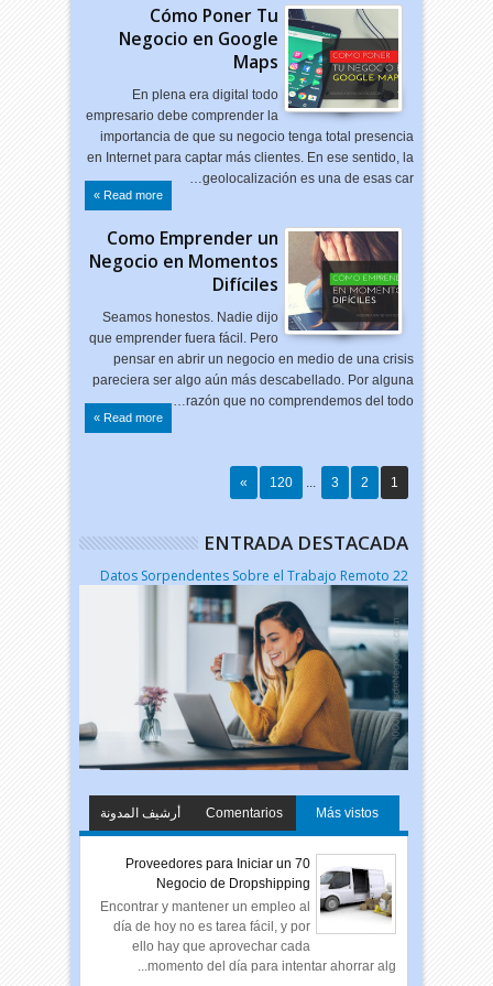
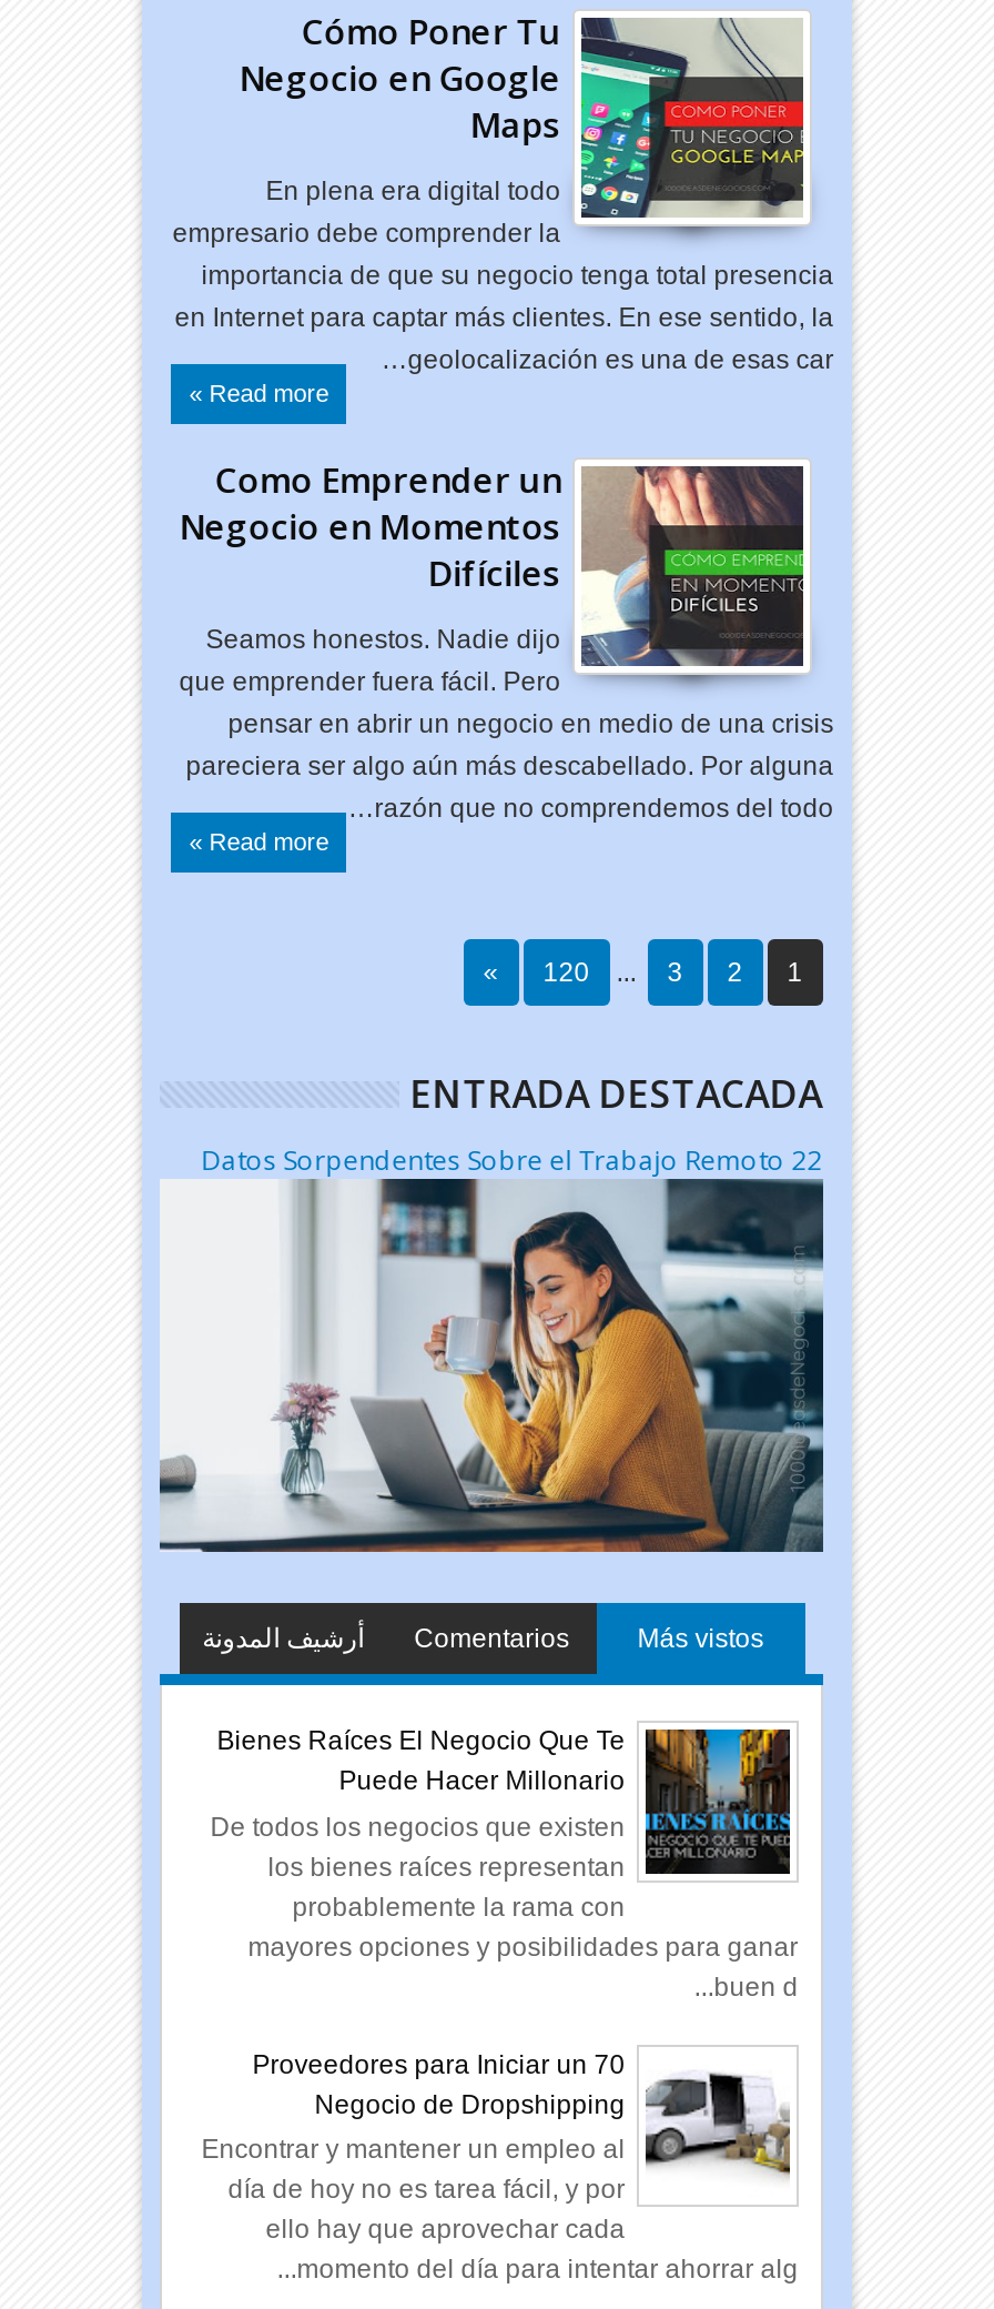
+ [image]
+ Bienes Raíces El Negocio Que Te
+ Puede Hacer Millonario
+ De todos los negocios que existen
+ los bienes raíces representan
+ probablemente la rama con
+ mayores opciones y posibilidades para ganar
+ buen d...
